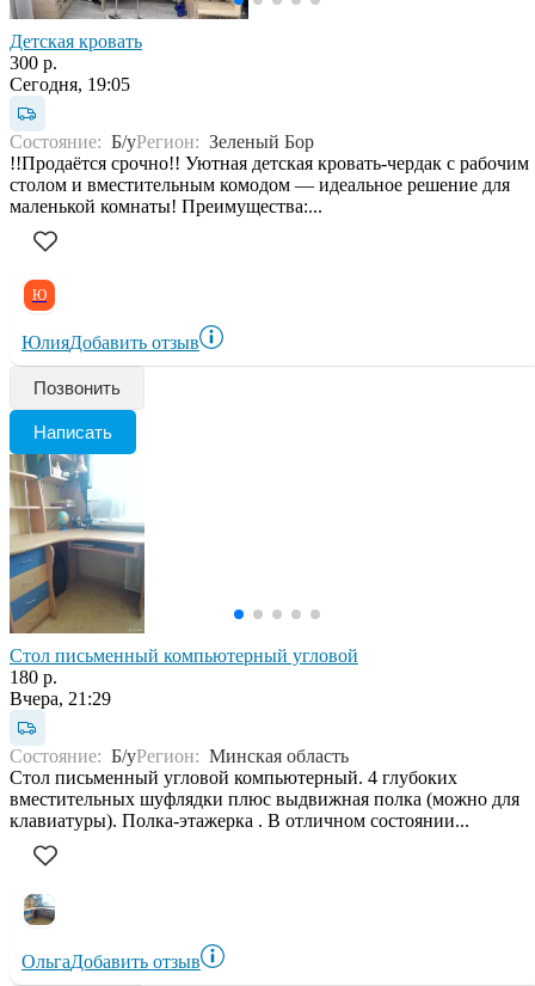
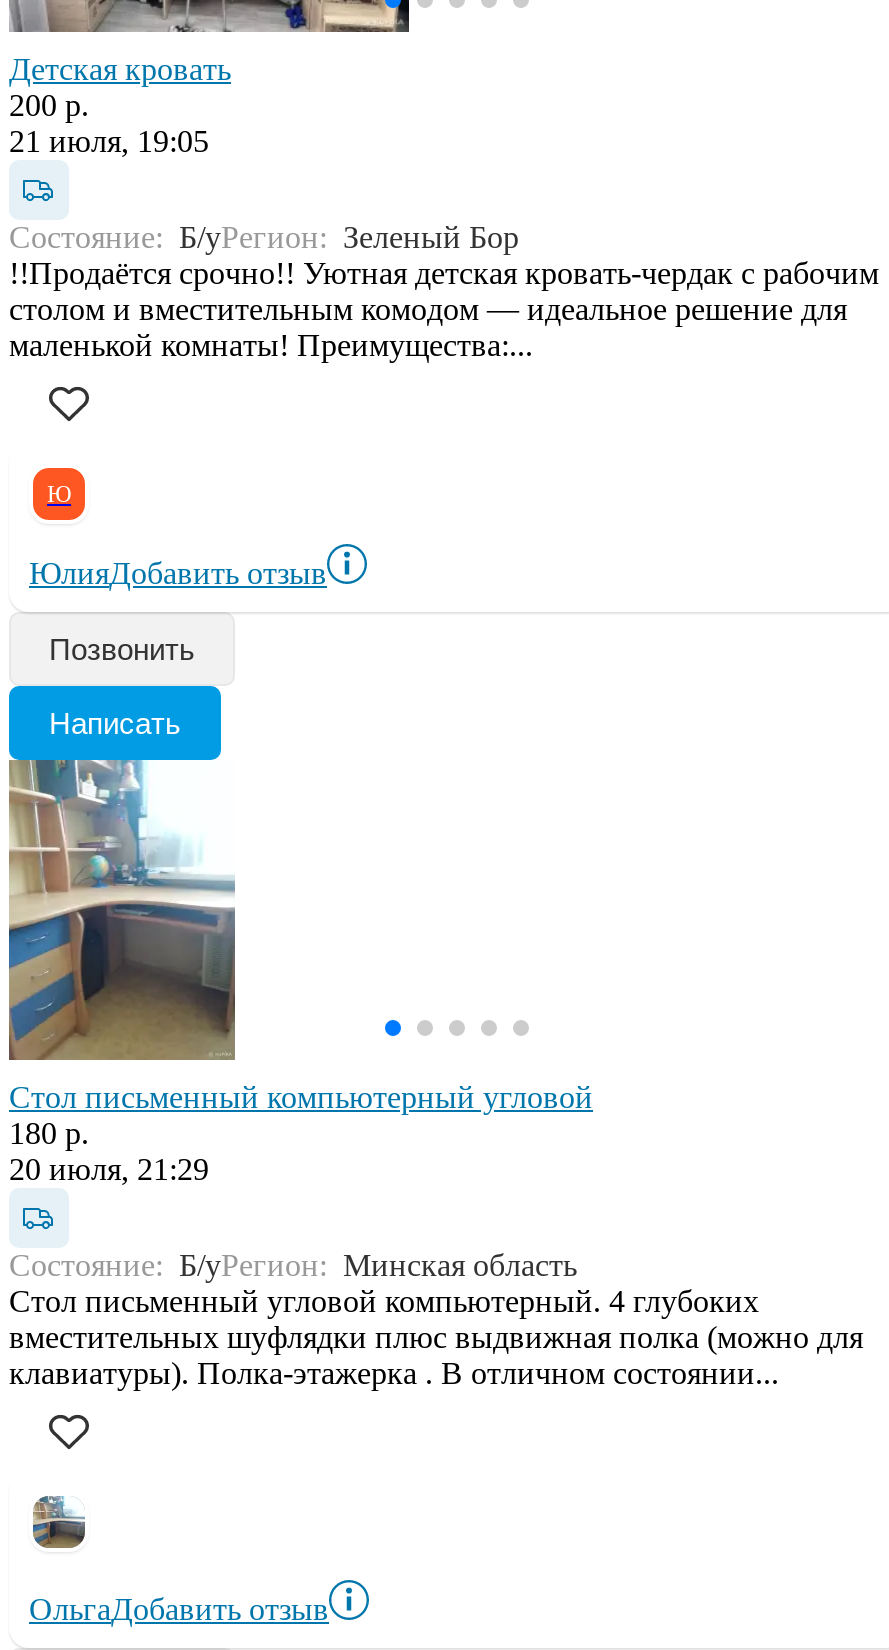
- 300 р.
- Сегодня, 19:05
+ 200 р.
+ 21 июля, 19:05

- Вчера, 21:29
+ 20 июля, 21:29
